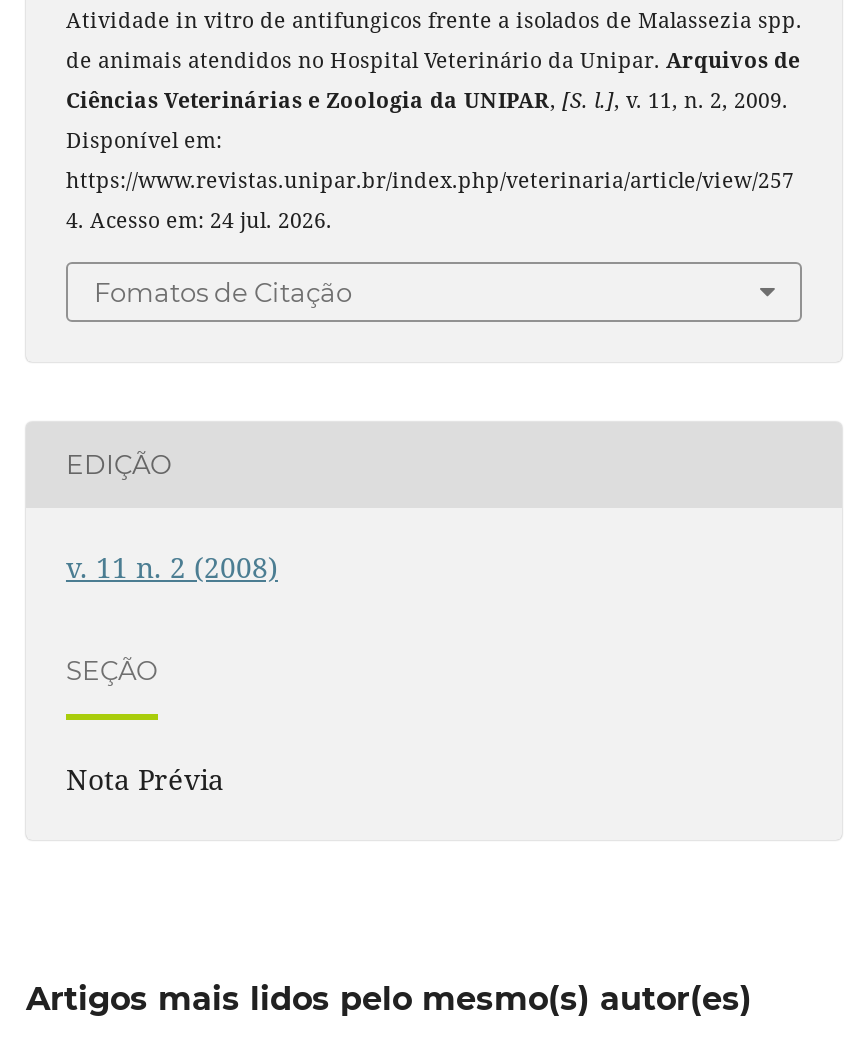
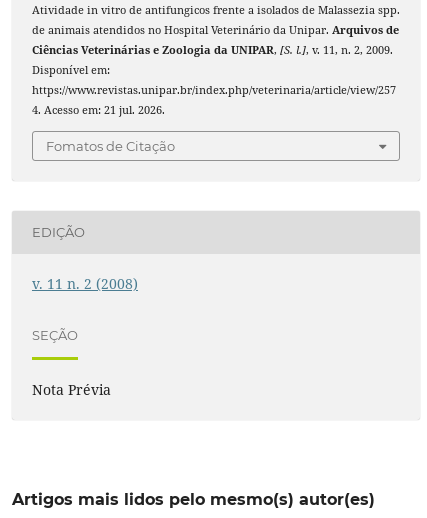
- 4. Acesso em: 24 jul. 2026.
+ 4. Acesso em: 21 jul. 2026.
